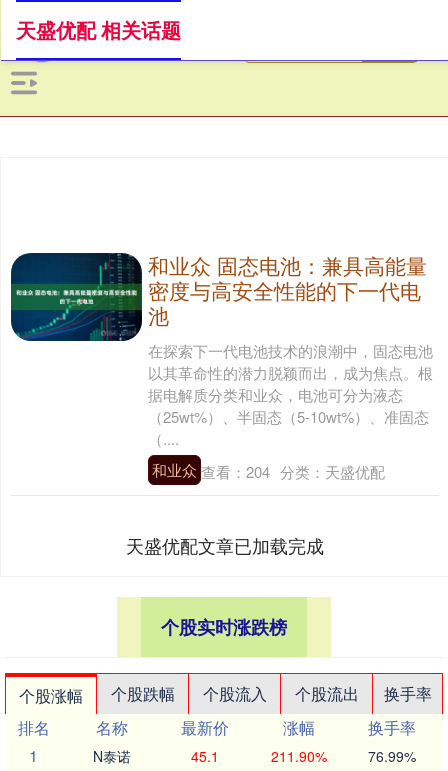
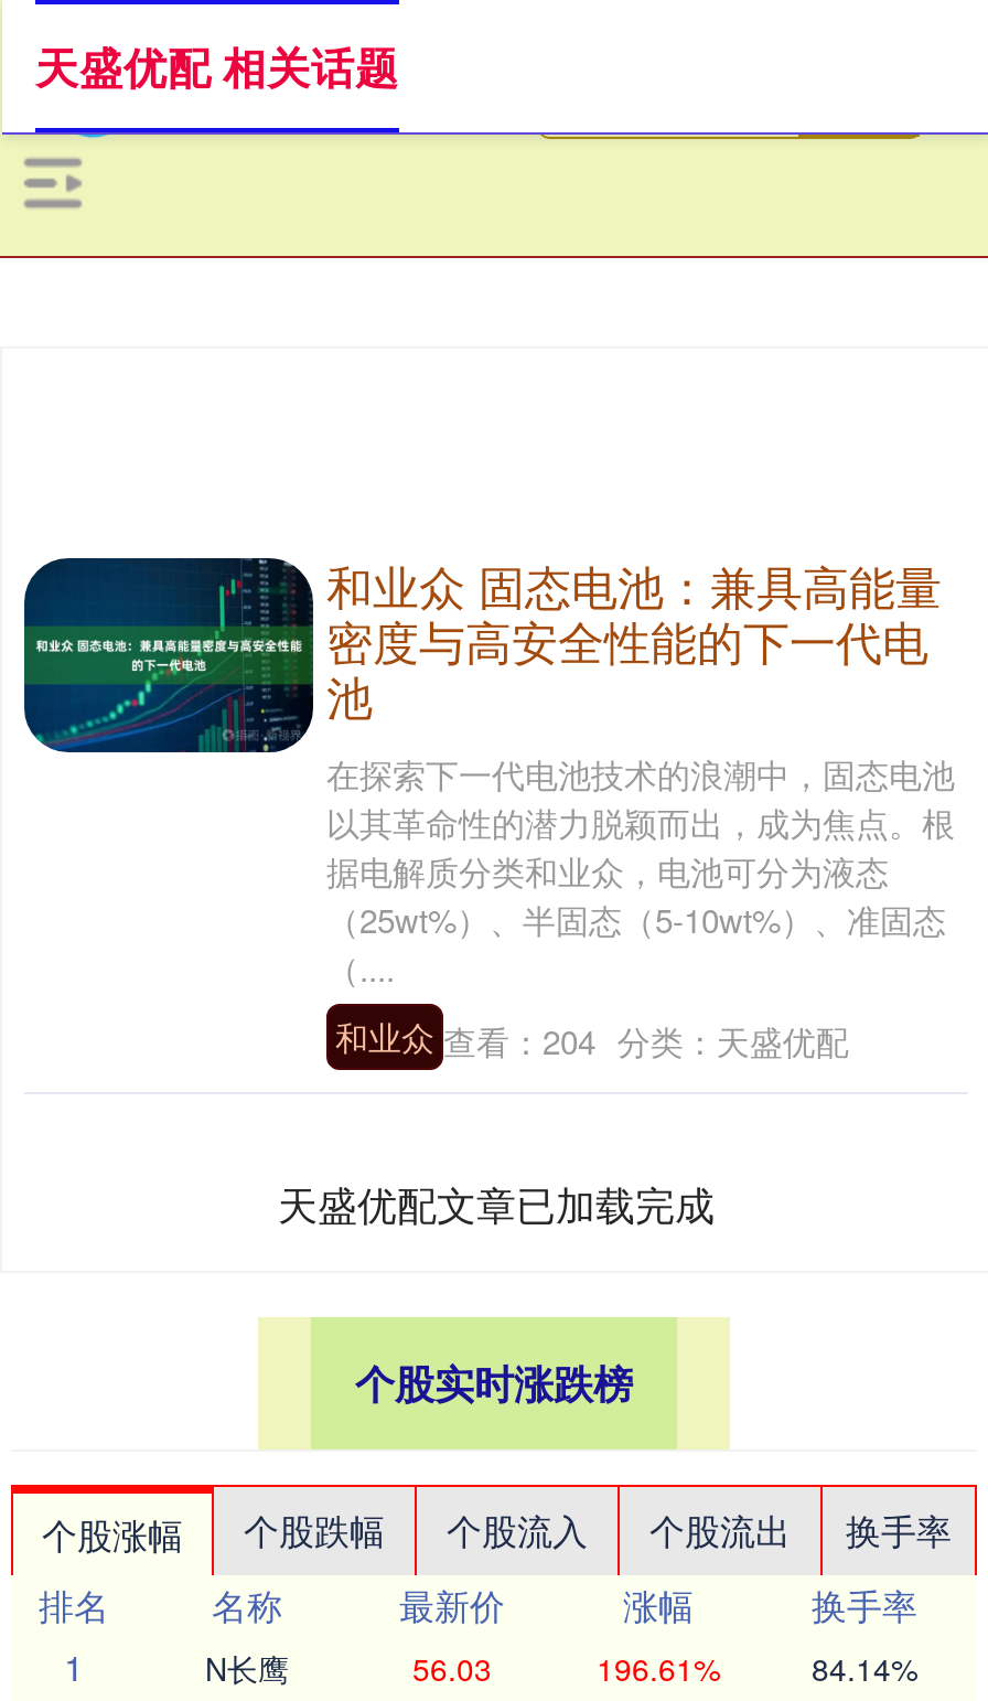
- N泰诺
+ N长鹰

- 45.1
+ 56.03

- 211.90%
+ 196.61%

- 76.99%
+ 84.14%
